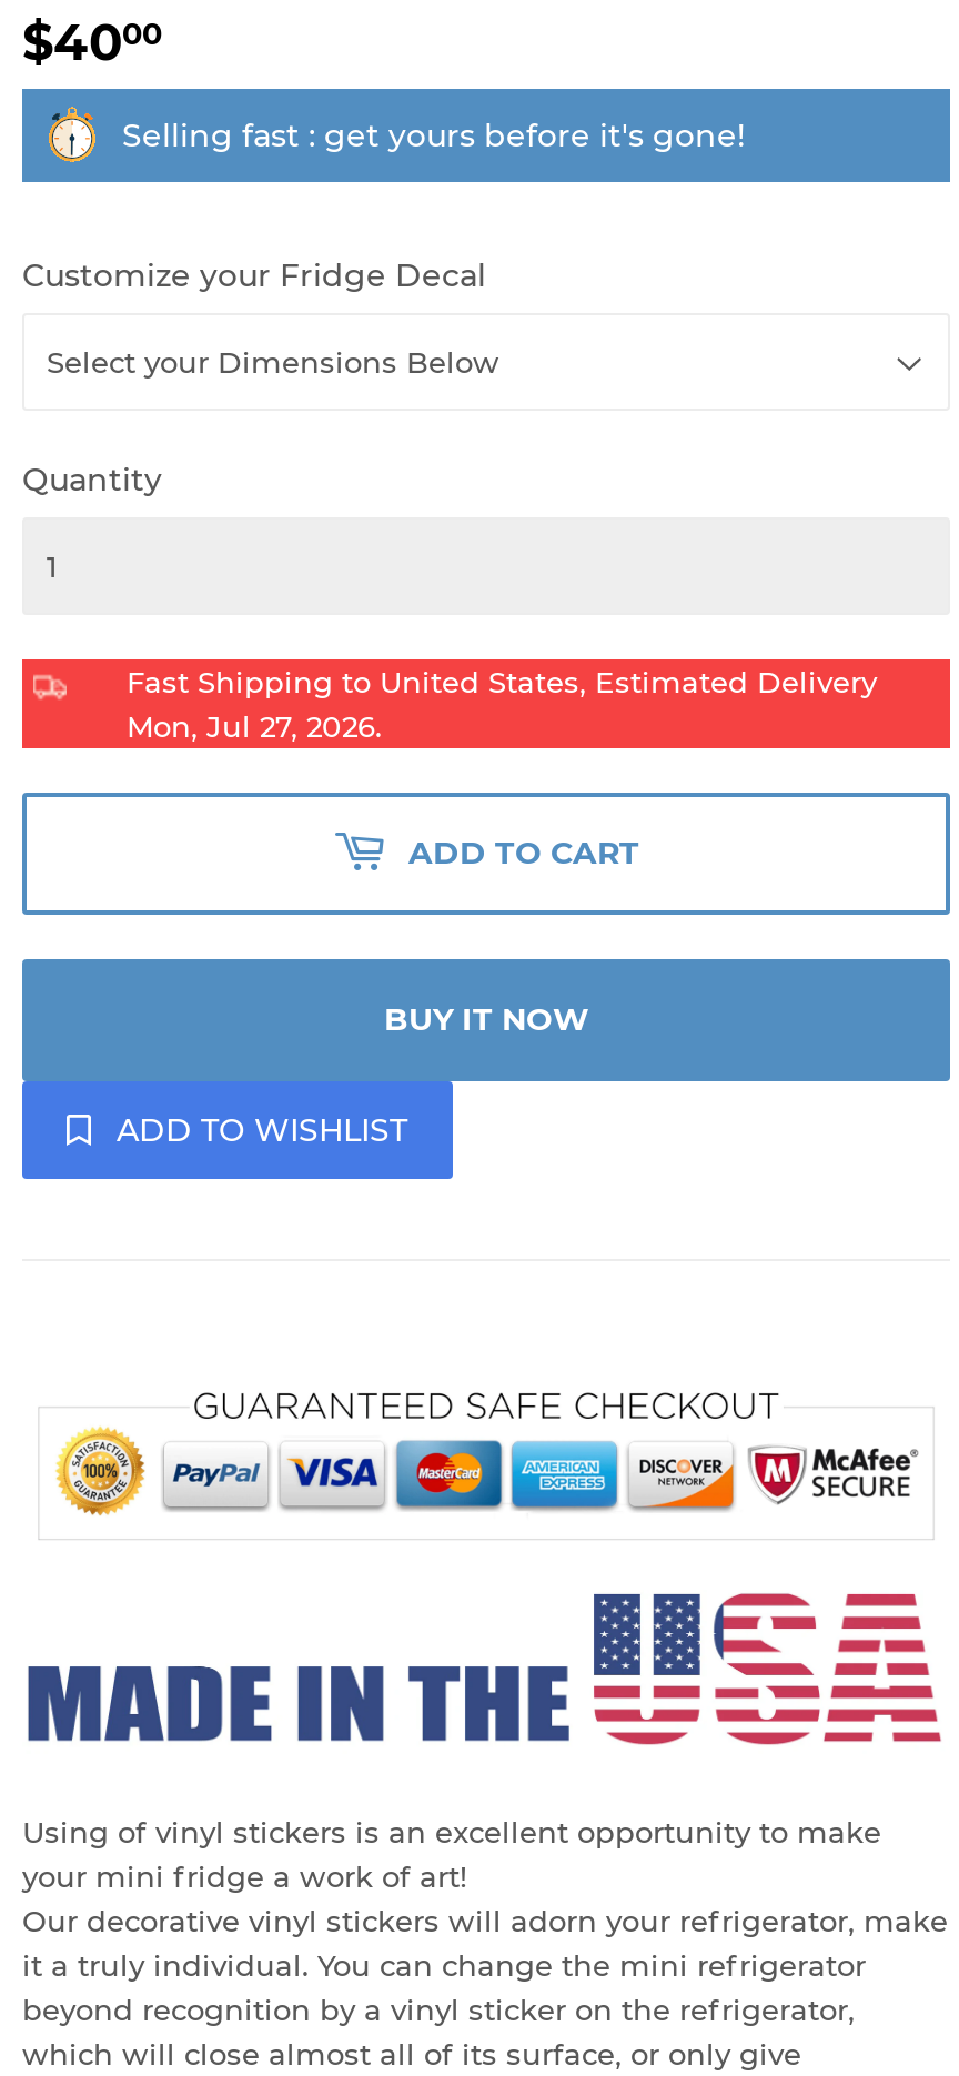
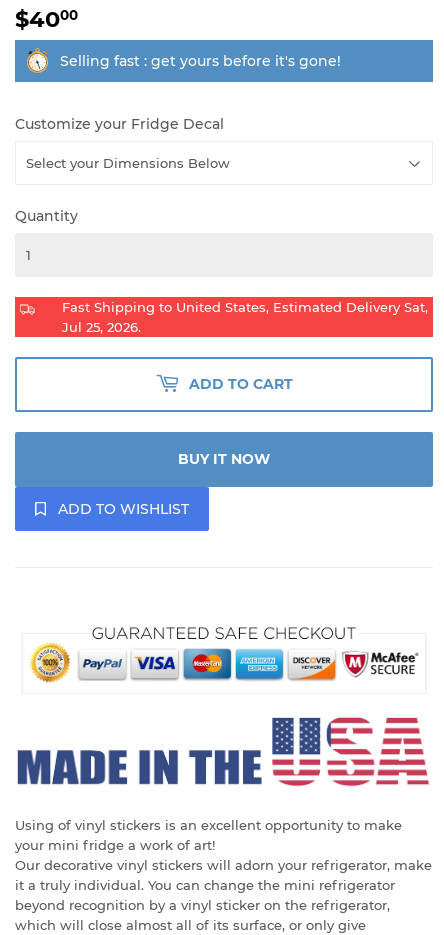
- Fast Shipping to United States, Estimated Delivery
- Mon, Jul 27, 2026.
+ Fast Shipping to United States, Estimated Delivery Sat,
+ Jul 25, 2026.
